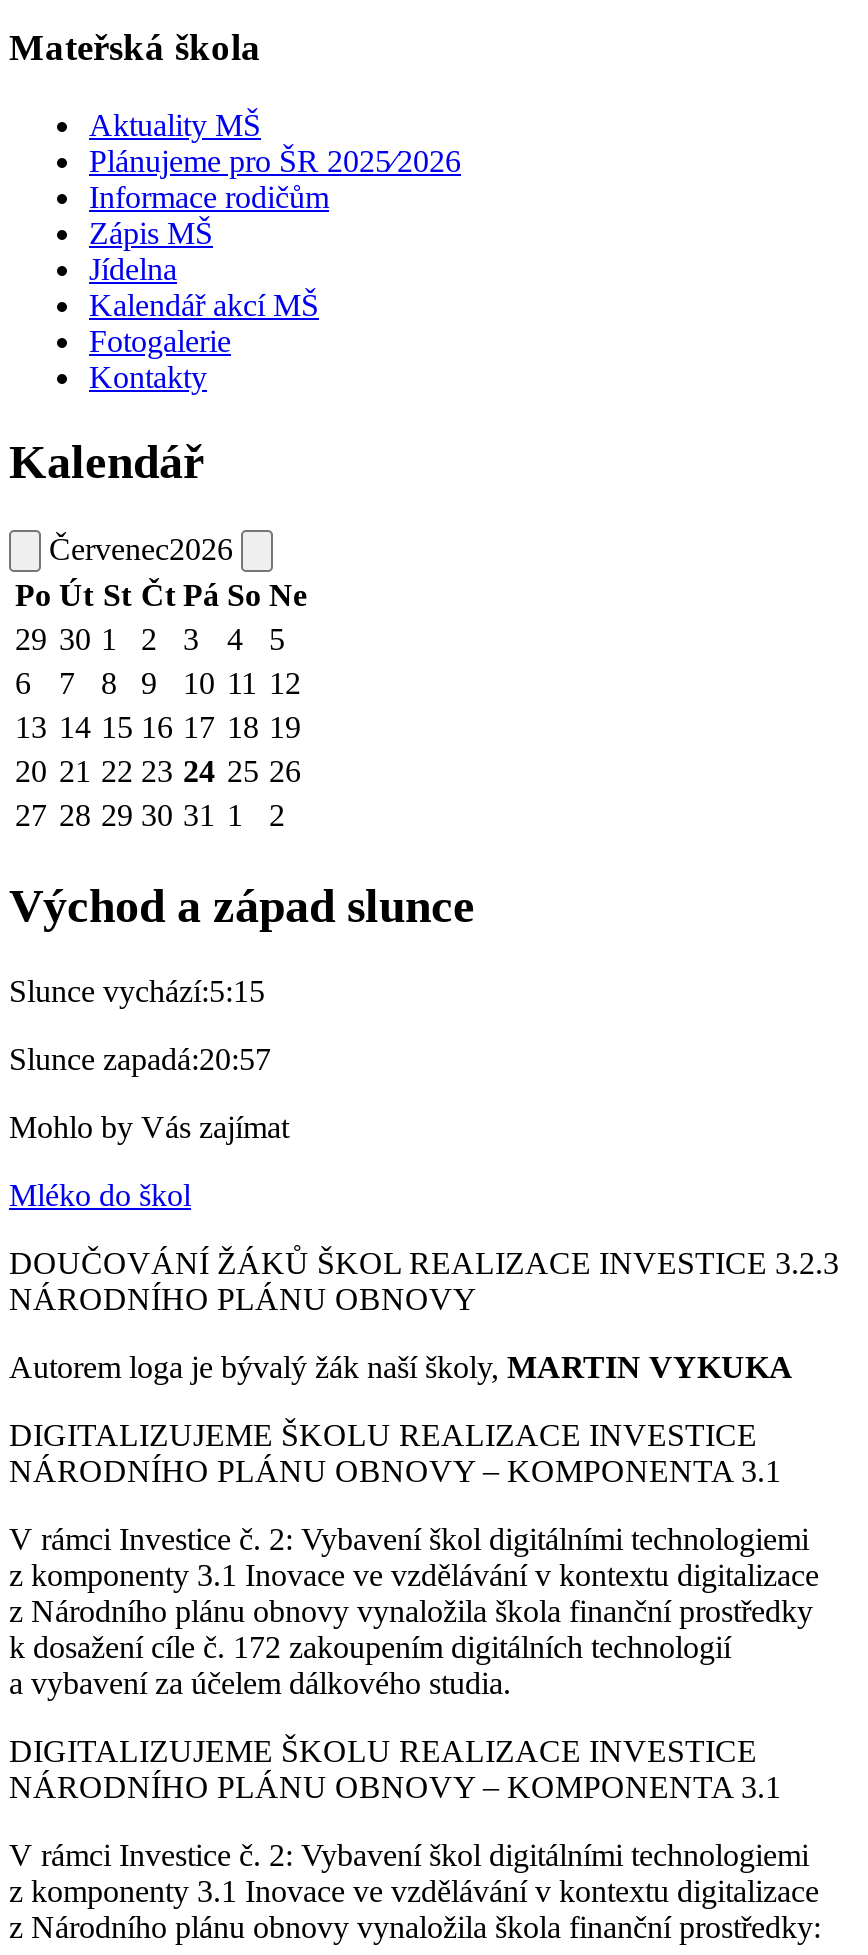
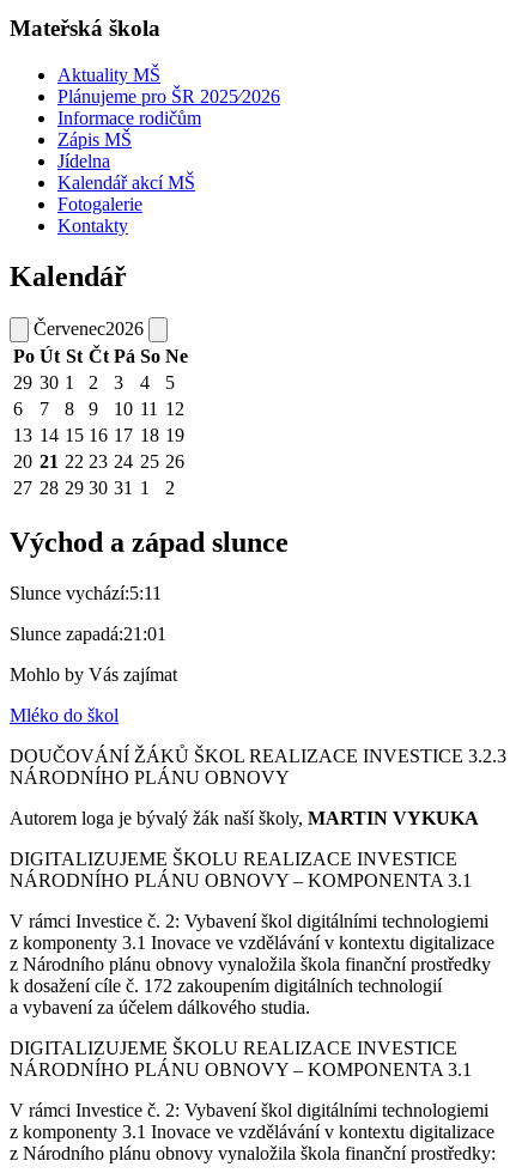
- Slunce vychází:5:15
+ Slunce vychází:5:11

- Slunce zapadá:20:57
+ Slunce zapadá:21:01
